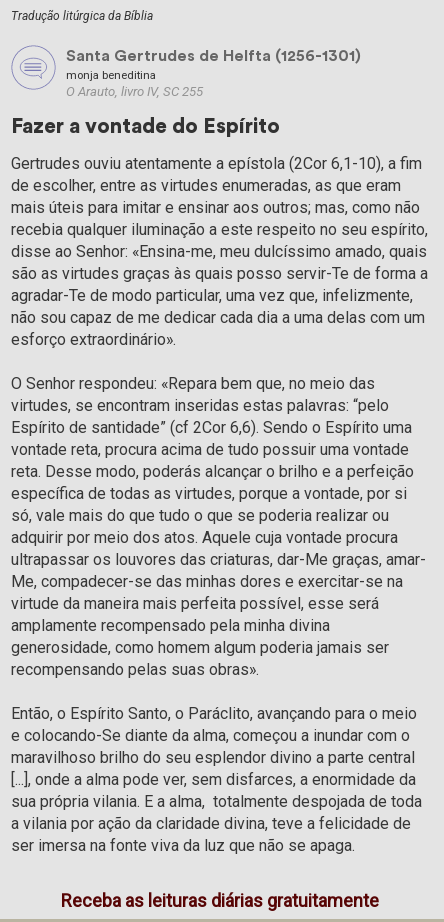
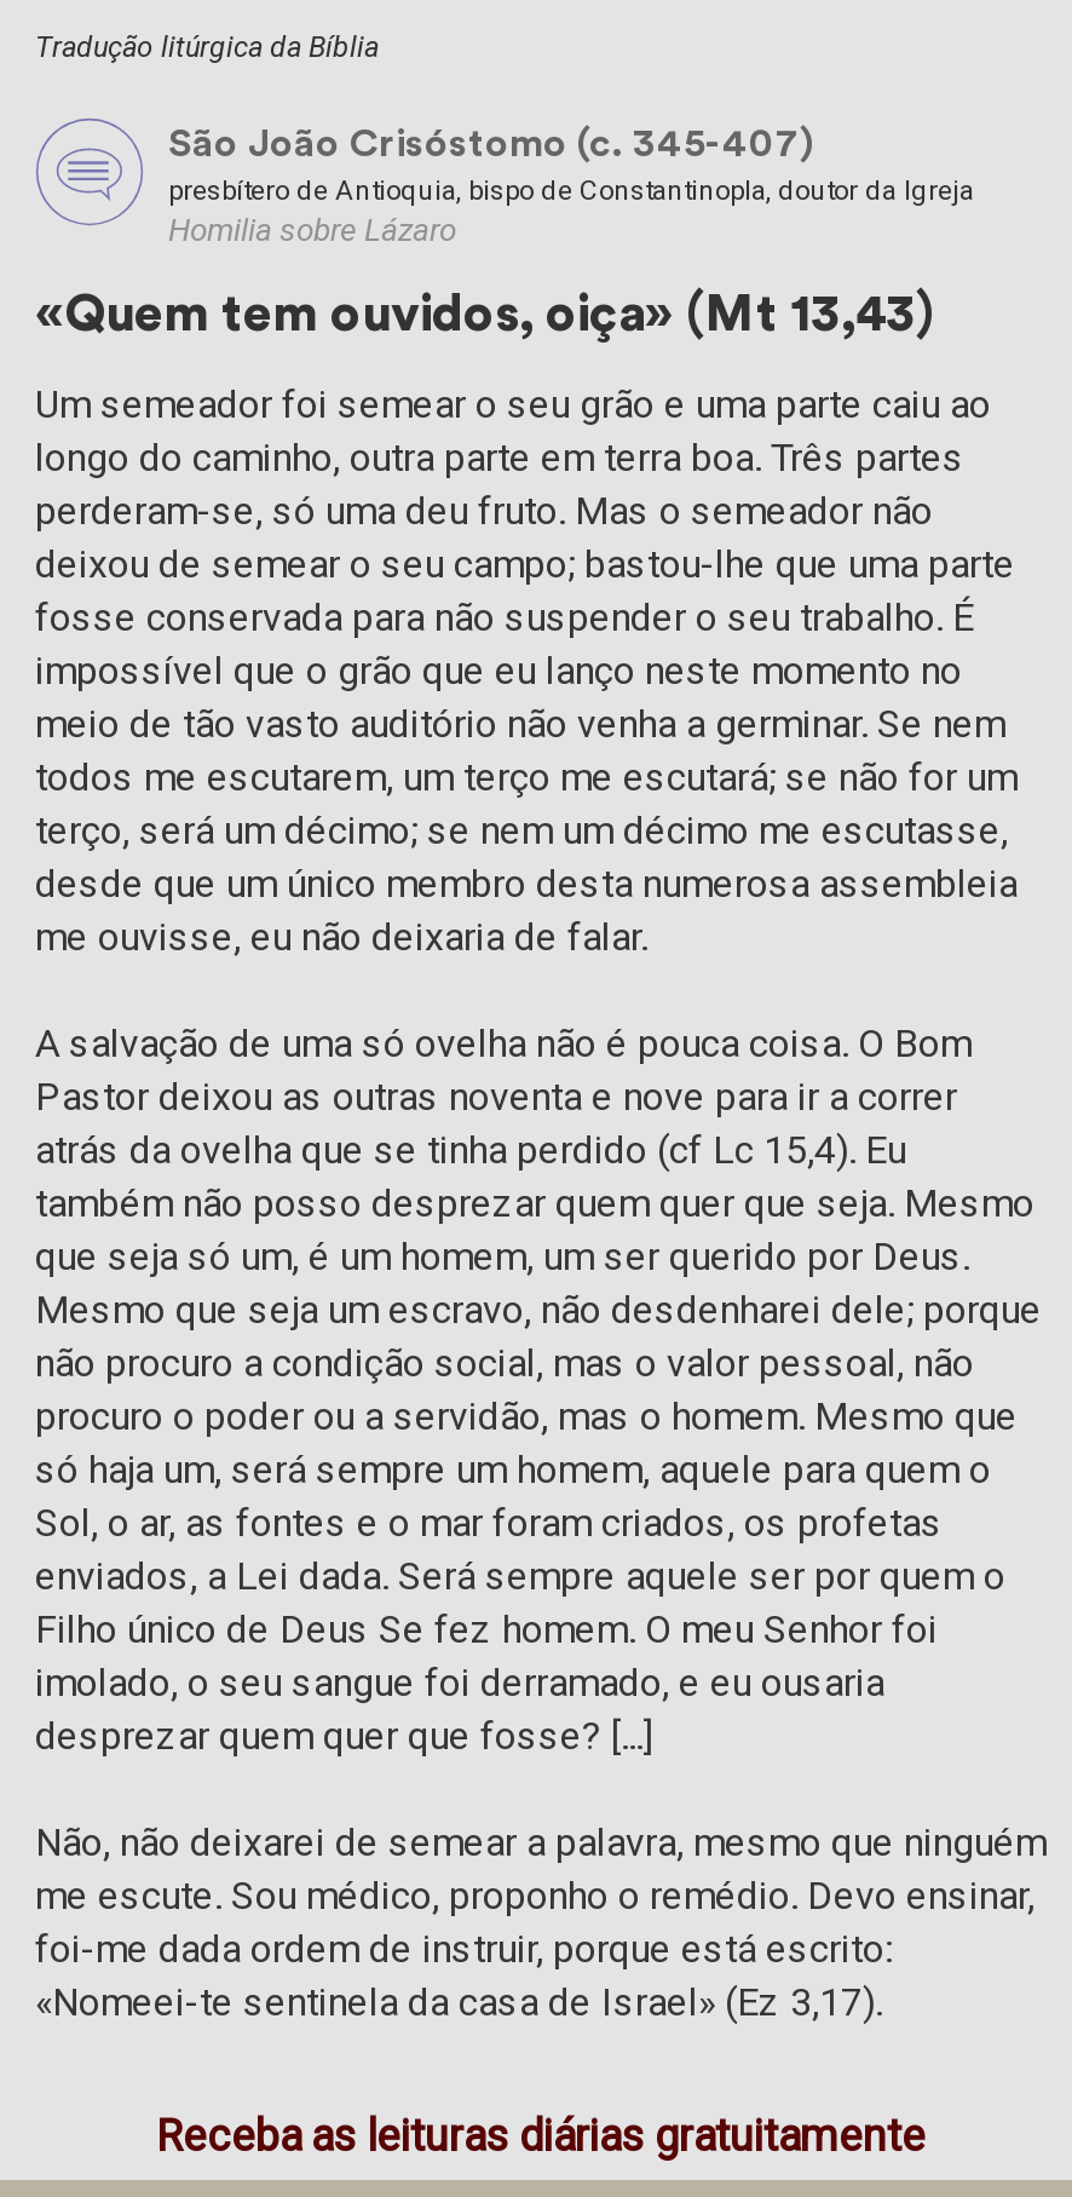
- Santa Gertrudes de Helfta (1256-1301)
- monja beneditina
- O Arauto, livro IV, SC 255
+ São João Crisóstomo (c. 345-407)
+ presbítero de Antioquia, bispo de Constantinopla, doutor da Igreja
+ Homilia sobre Lázaro

- Fazer a vontade do Espírito
+ «Quem tem ouvidos, oiça» (Mt 13,43)

- Gertrudes ouviu atentamente a epístola (2Cor 6,1-10), a fim
- de escolher, entre as virtudes enumeradas, as que eram
- mais úteis para imitar e ensinar aos outros; mas, como não
- recebia qualquer iluminação a este respeito no seu espírito,
- disse ao Senhor: «Ensina-me, meu dulcíssimo amado, quais
- são as virtudes graças às quais posso servir-Te de forma a
- agradar-Te de modo particular, uma vez que, infelizmente,
- não sou capaz de me dedicar cada dia a uma delas com um
- esforço extraordinário».
+ Um semeador foi semear o seu grão e uma parte caiu ao
+ longo do caminho, outra parte em terra boa. Três partes
+ perderam-se, só uma deu fruto. Mas o semeador não
+ deixou de semear o seu campo; bastou-lhe que uma parte
+ fosse conservada para não suspender o seu trabalho. É
+ impossível que o grão que eu lanço neste momento no
+ meio de tão vasto auditório não venha a germinar. Se nem
+ todos me escutarem, um terço me escutará; se não for um
+ terço, será um décimo; se nem um décimo me escutasse,
+ desde que um único membro desta numerosa assembleia
+ me ouvisse, eu não deixaria de falar.

- O Senhor respondeu: «Repara bem que, no meio das
- virtudes, se encontram inseridas estas palavras: “pelo
- Espírito de santidade” (cf 2Cor 6,6). Sendo o Espírito uma
- vontade reta, procura acima de tudo possuir uma vontade
- reta. Desse modo, poderás alcançar o brilho e a perfeição
- específica de todas as virtudes, porque a vontade, por si
- só, vale mais do que tudo o que se poderia realizar ou
- adquirir por meio dos atos. Aquele cuja vontade procura
- ultrapassar os louvores das criaturas, dar-Me graças, amar-
- Me, compadecer-se das minhas dores e exercitar-se na
- virtude da maneira mais perfeita possível, esse será
- amplamente recompensado pela minha divina
- generosidade, como homem algum poderia jamais ser
- recompensando pelas suas obras».
+ A salvação de uma só ovelha não é pouca coisa. O Bom
+ Pastor deixou as outras noventa e nove para ir a correr
+ atrás da ovelha que se tinha perdido (cf Lc 15,4). Eu
+ também não posso desprezar quem quer que seja. Mesmo
+ que seja só um, é um homem, um ser querido por Deus.
+ Mesmo que seja um escravo, não desdenharei dele; porque
+ não procuro a condição social, mas o valor pessoal, não
+ procuro o poder ou a servidão, mas o homem. Mesmo que
+ só haja um, será sempre um homem, aquele para quem o
+ Sol, o ar, as fontes e o mar foram criados, os profetas
+ enviados, a Lei dada. Será sempre aquele ser por quem o
+ Filho único de Deus Se fez homem. O meu Senhor foi
+ imolado, o seu sangue foi derramado, e eu ousaria
+ desprezar quem quer que fosse? [...]

- Então, o Espírito Santo, o Paráclito, avançando para o meio
- e colocando-Se diante da alma, começou a inundar com o
- maravilhoso brilho do seu esplendor divino a parte central
- [...], onde a alma pode ver, sem disfarces, a enormidade da
- sua própria vilania. E a alma, totalmente despojada de toda
- a vilania por ação da claridade divina, teve a felicidade de
- ser imersa na fonte viva da luz que não se apaga.
+ Não, não deixarei de semear a palavra, mesmo que ninguém
+ me escute. Sou médico, proponho o remédio. Devo ensinar,
+ foi-me dada ordem de instruir, porque está escrito:
+ «Nomeei-te sentinela da casa de Israel» (Ez 3,17).
